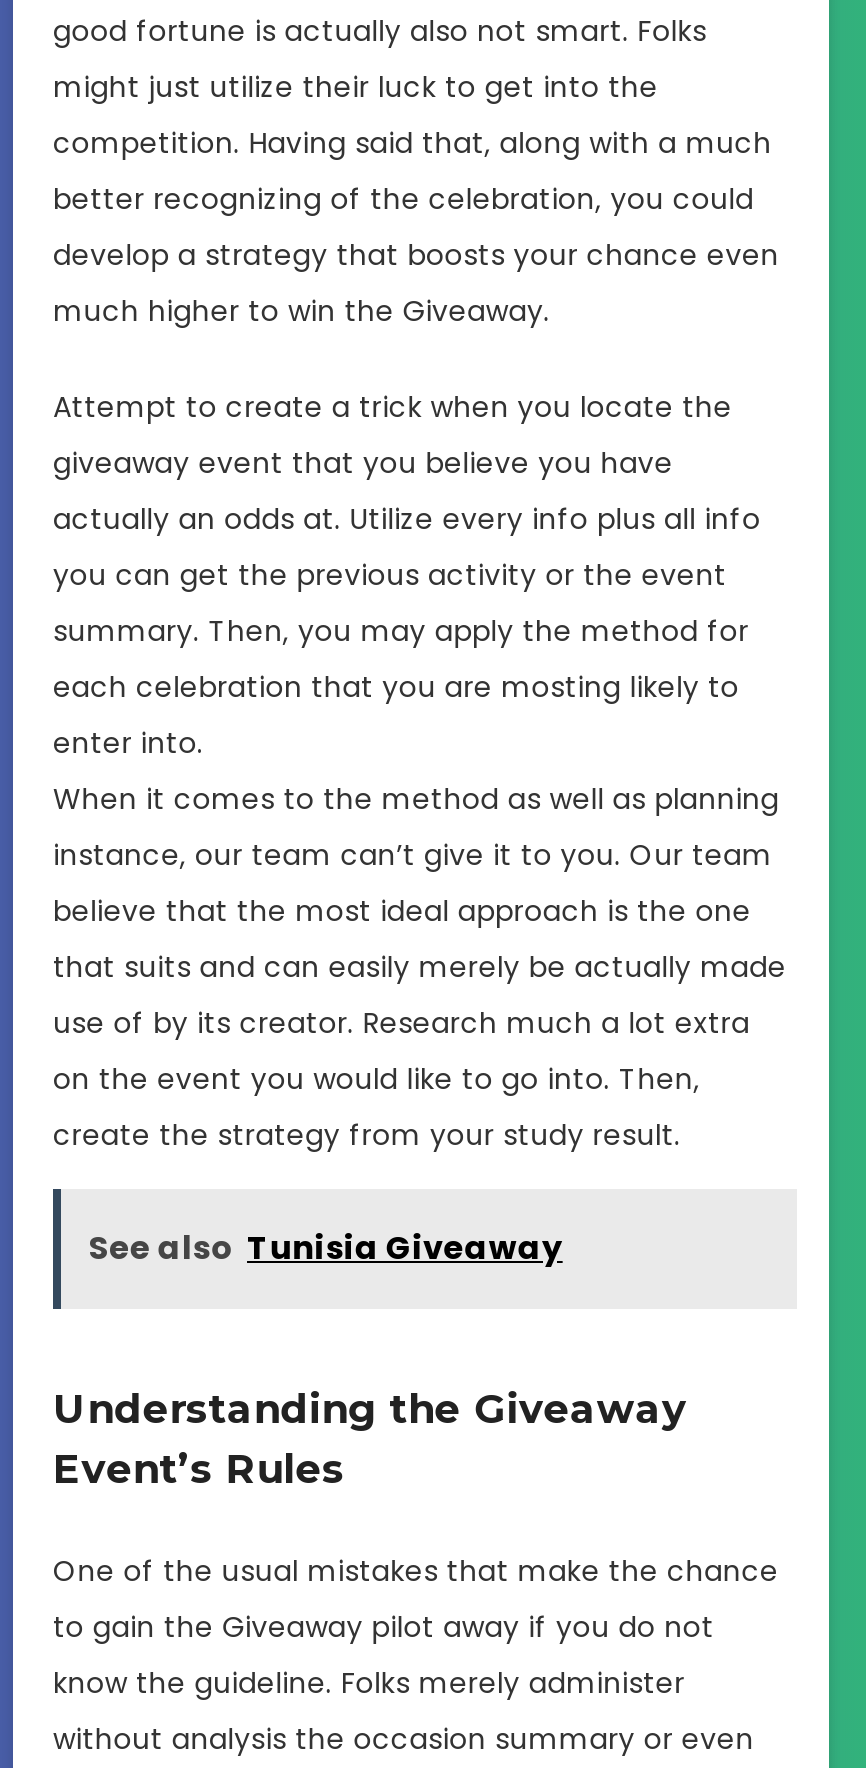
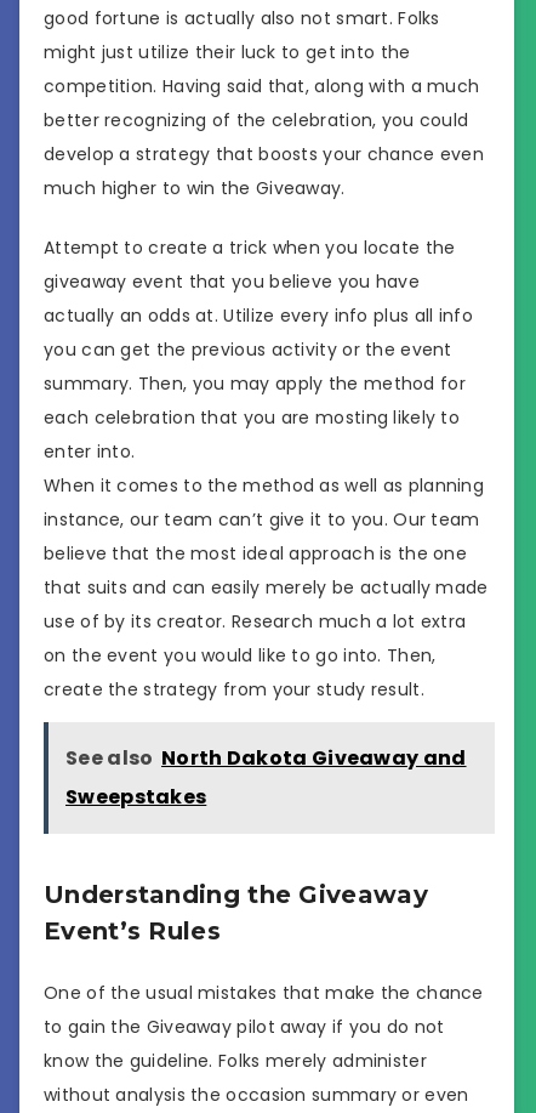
- See also Tunisia Giveaway
+ See also North Dakota Giveaway and
+ Sweepstakes
